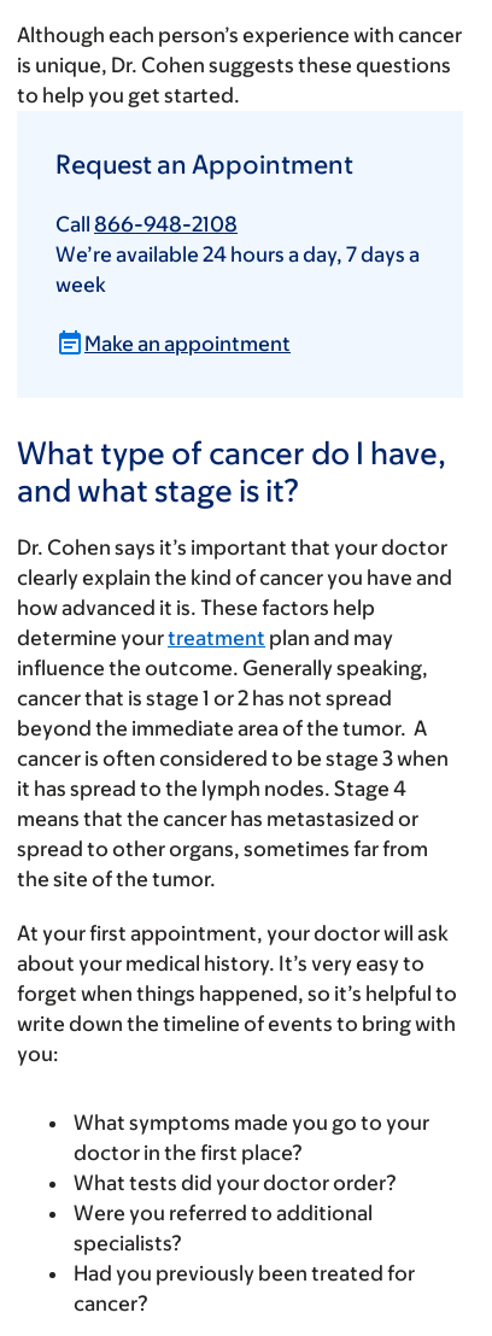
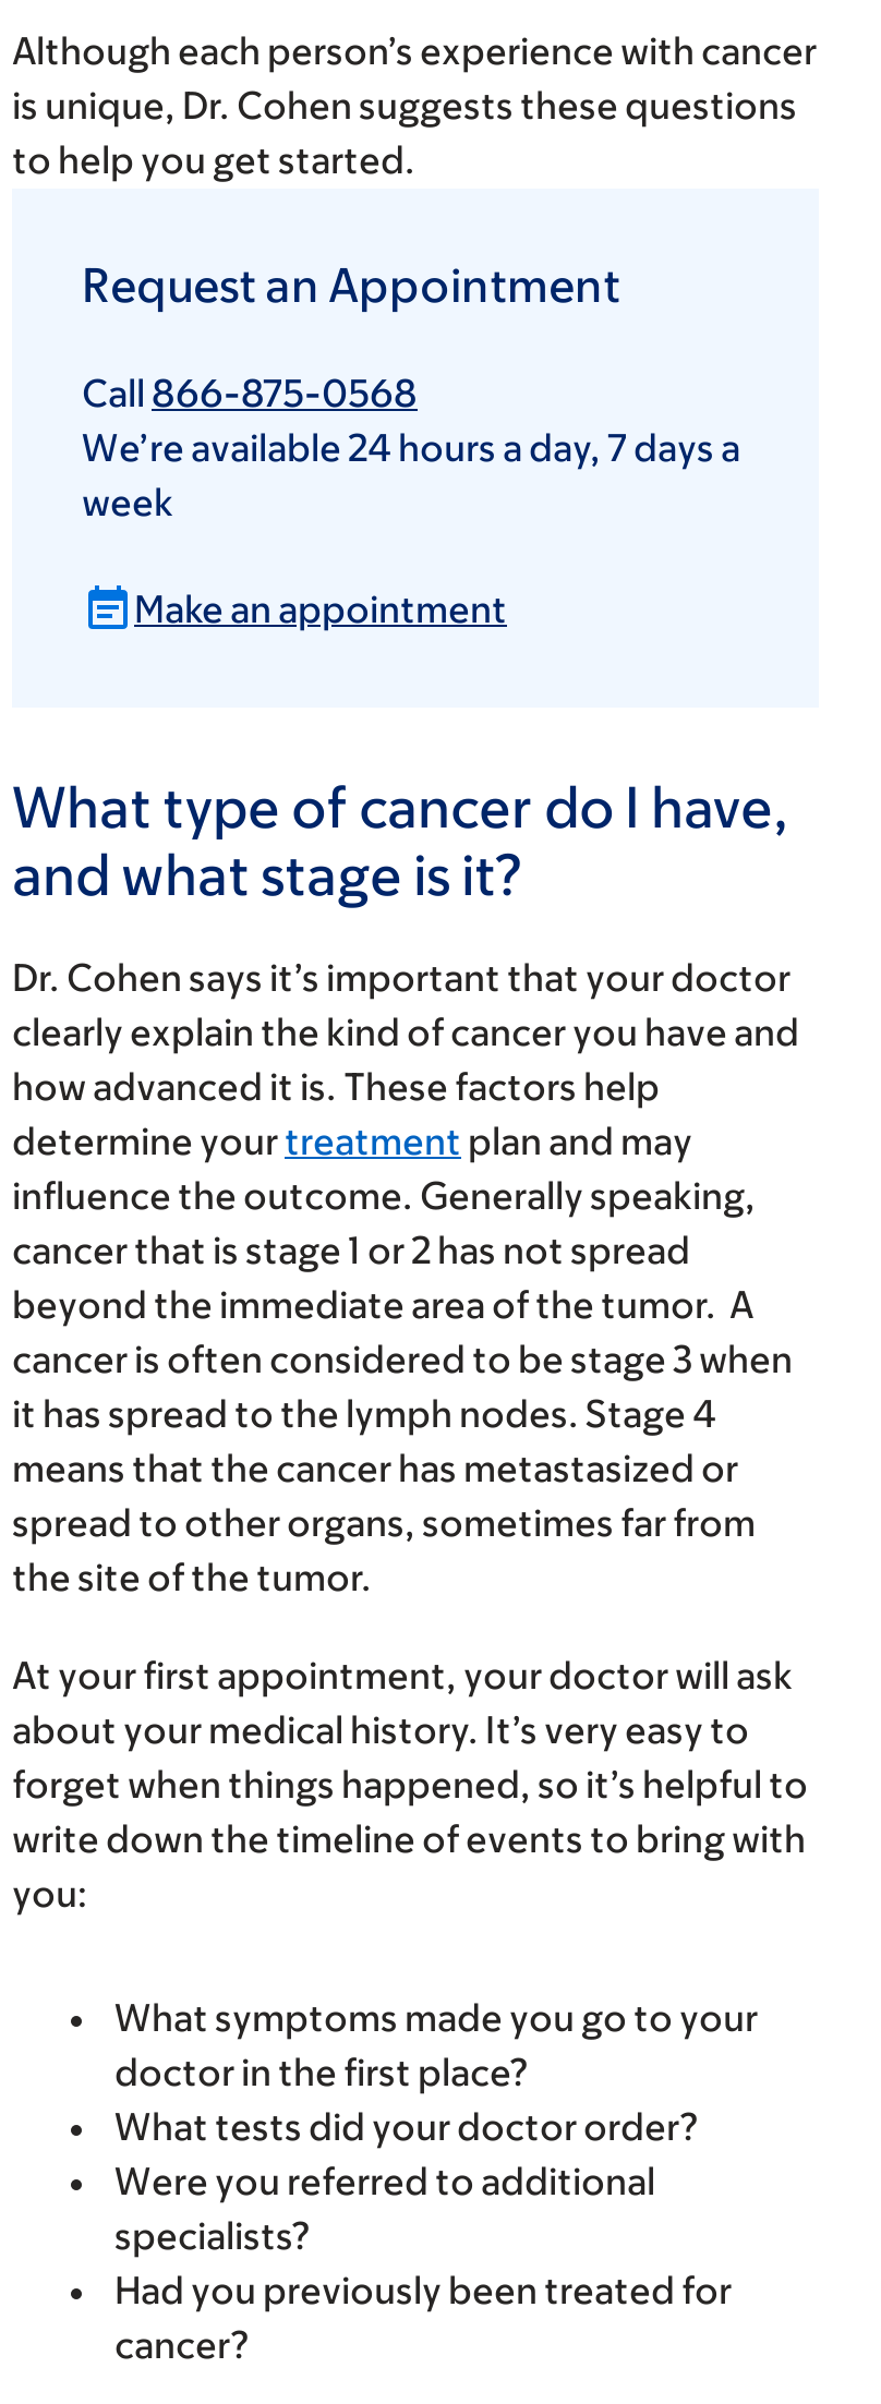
- Call 866-948-2108
+ Call 866-875-0568
